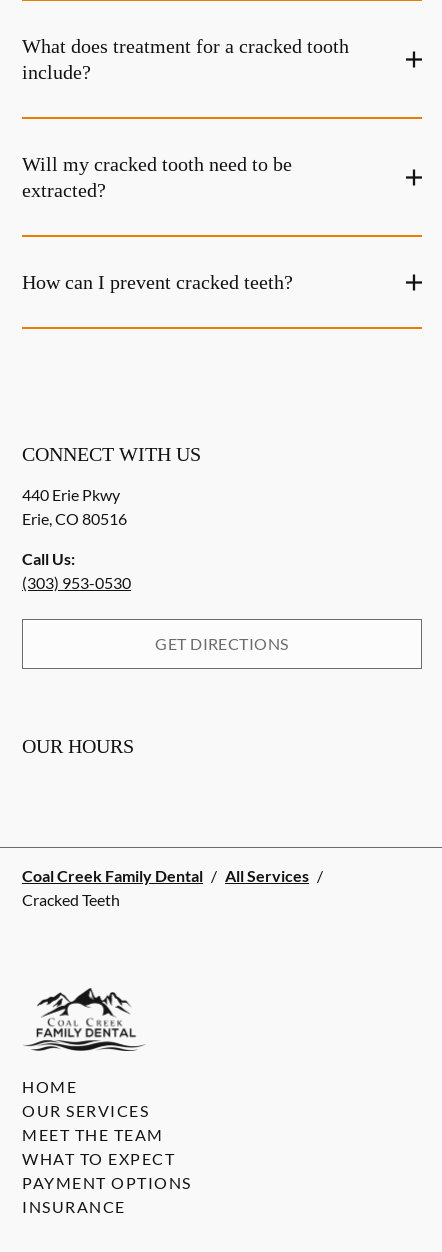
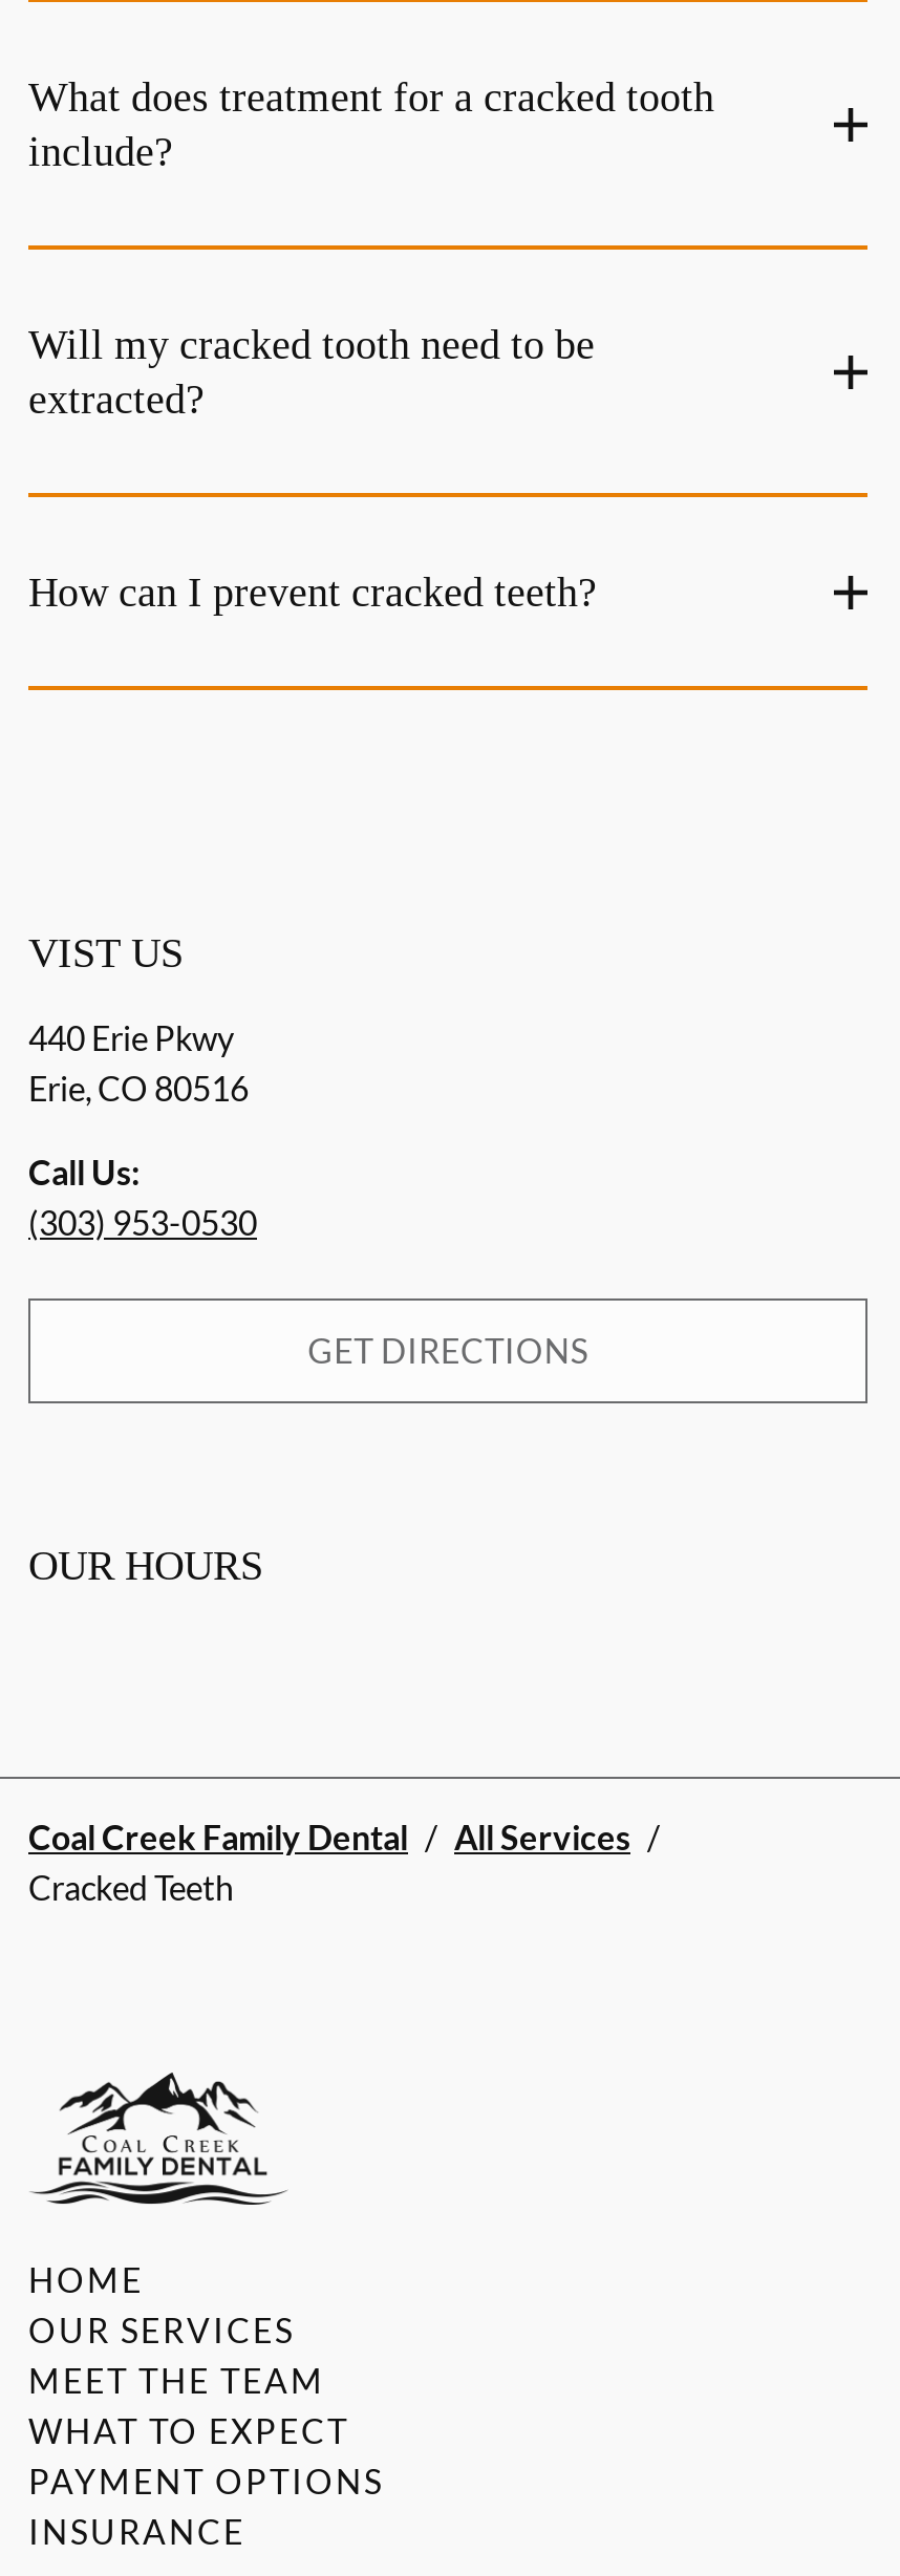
- CONNECT WITH US
+ VIST US
